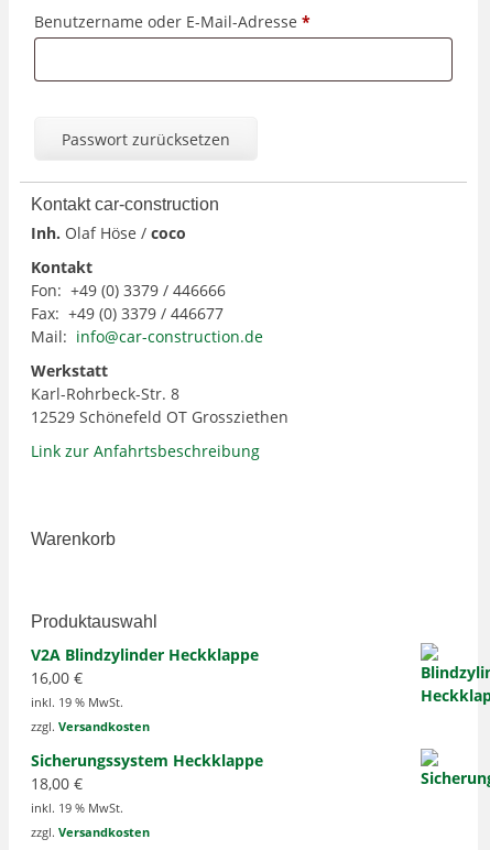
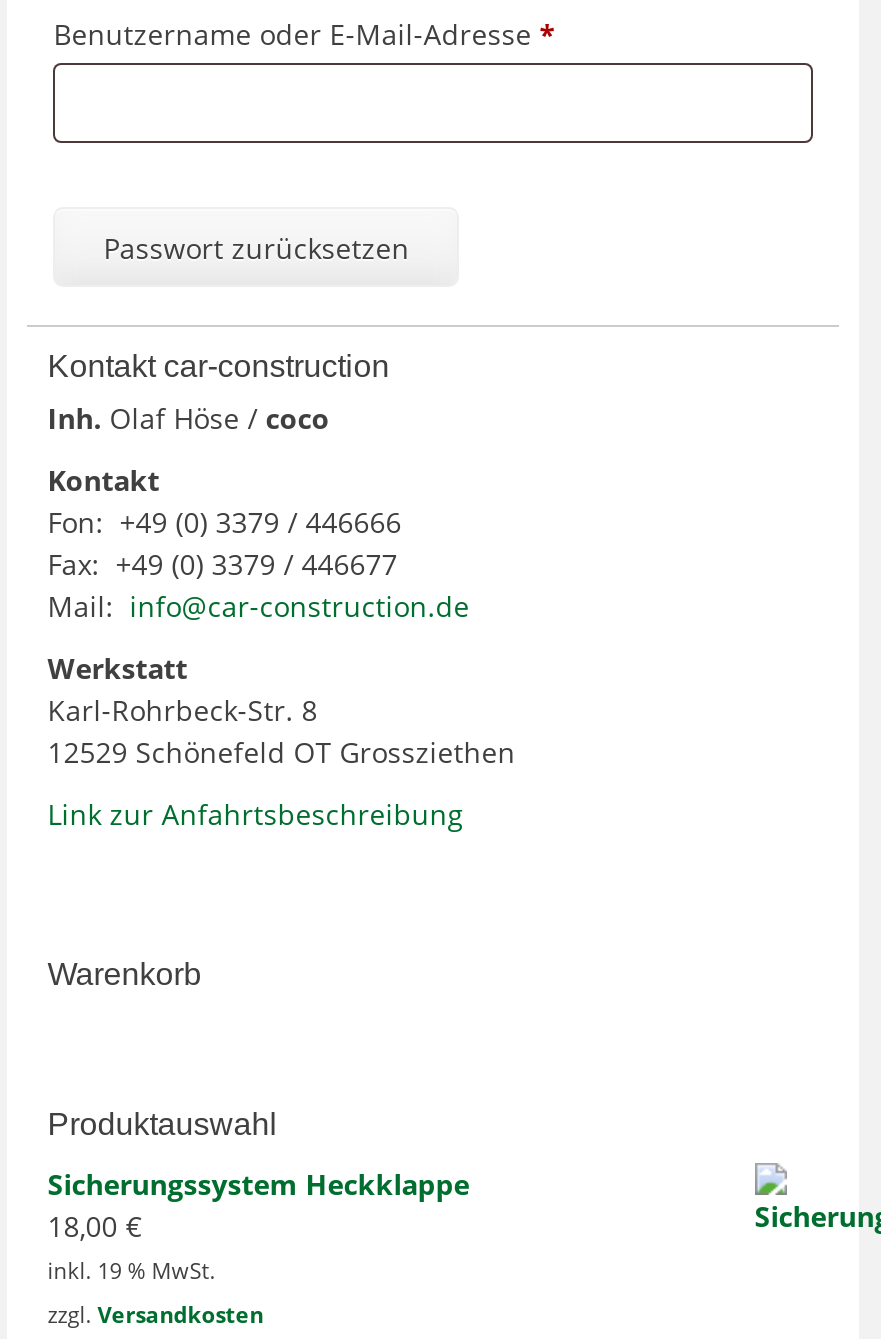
- V2A Blindzylinder Heckklappe
- 16,00 €
- inkl. 19 % MwSt.
- zzgl. Versandkosten

- [image]
